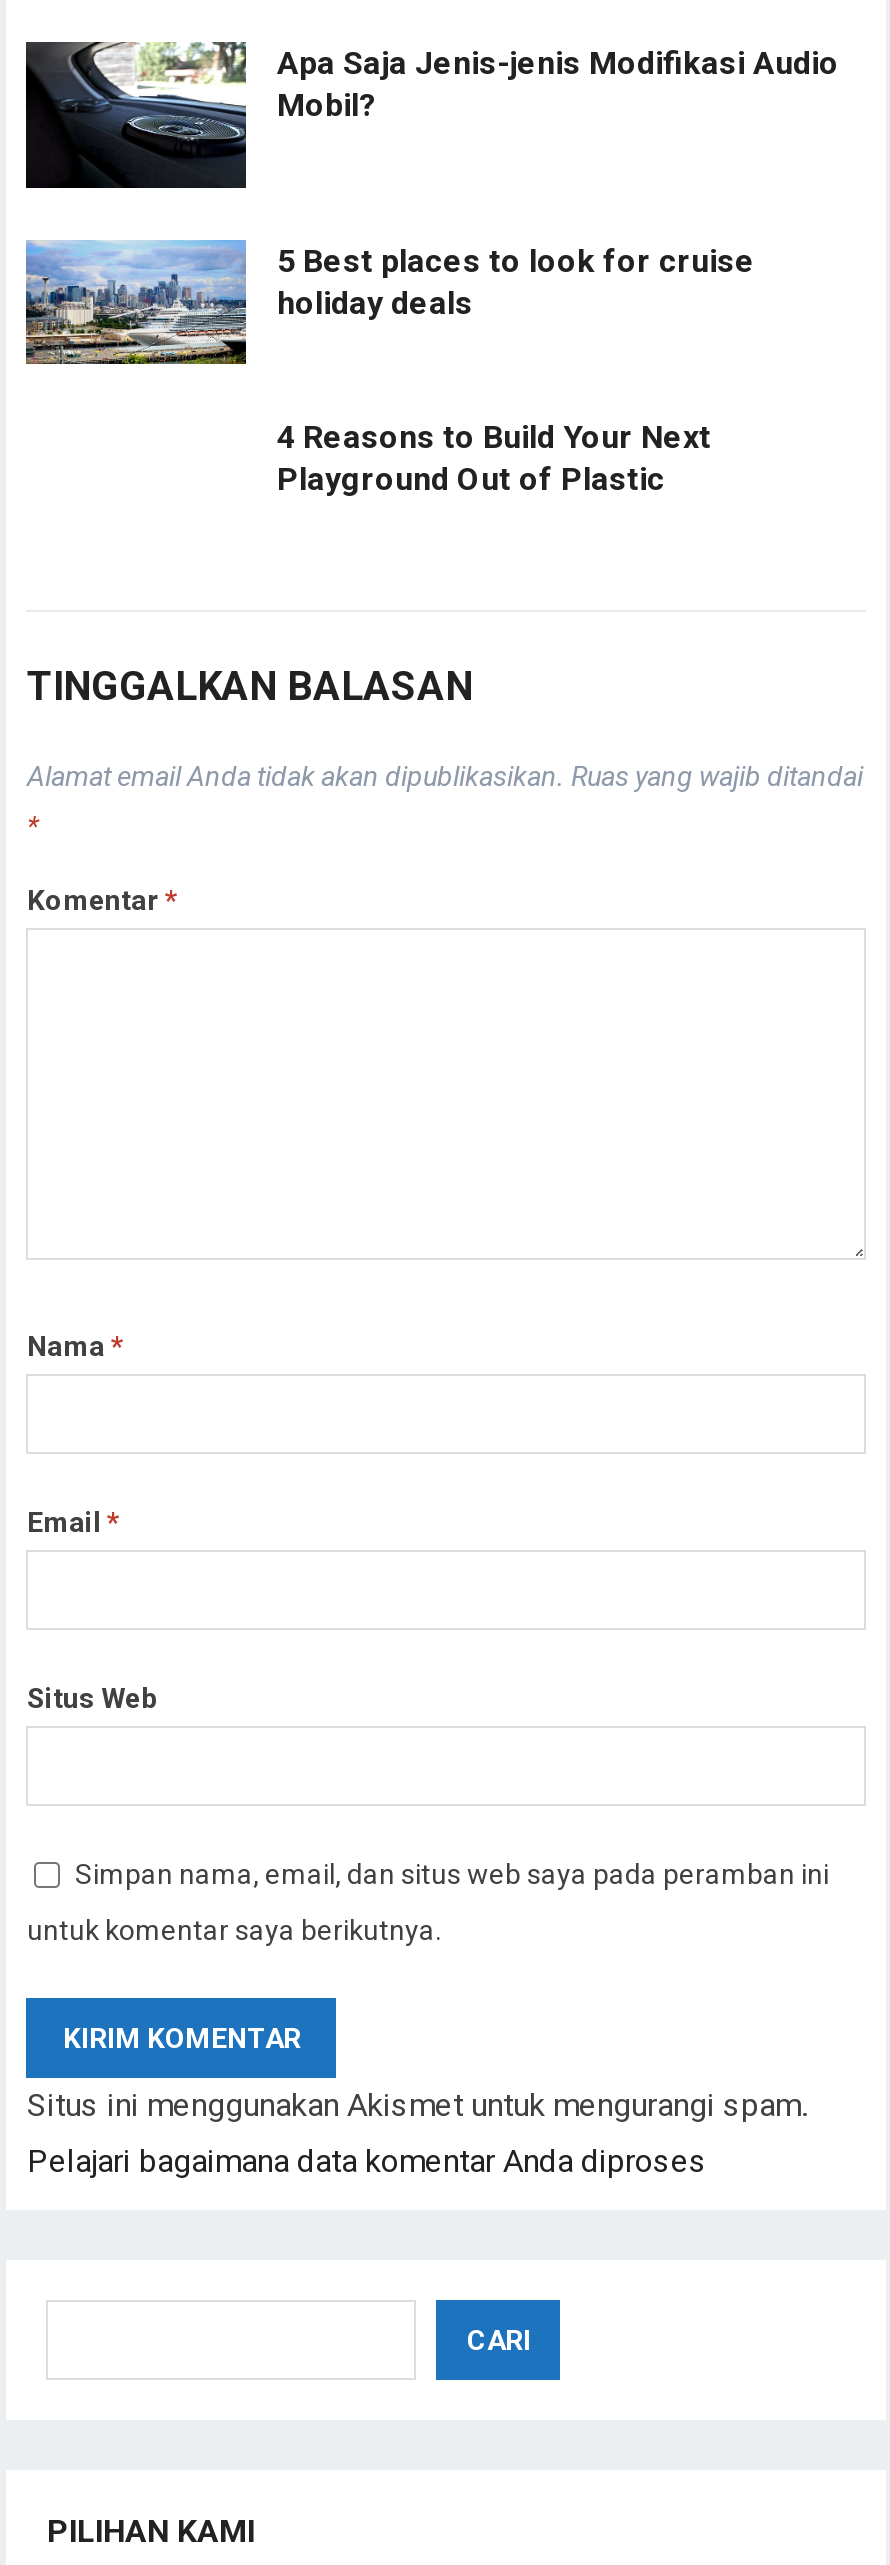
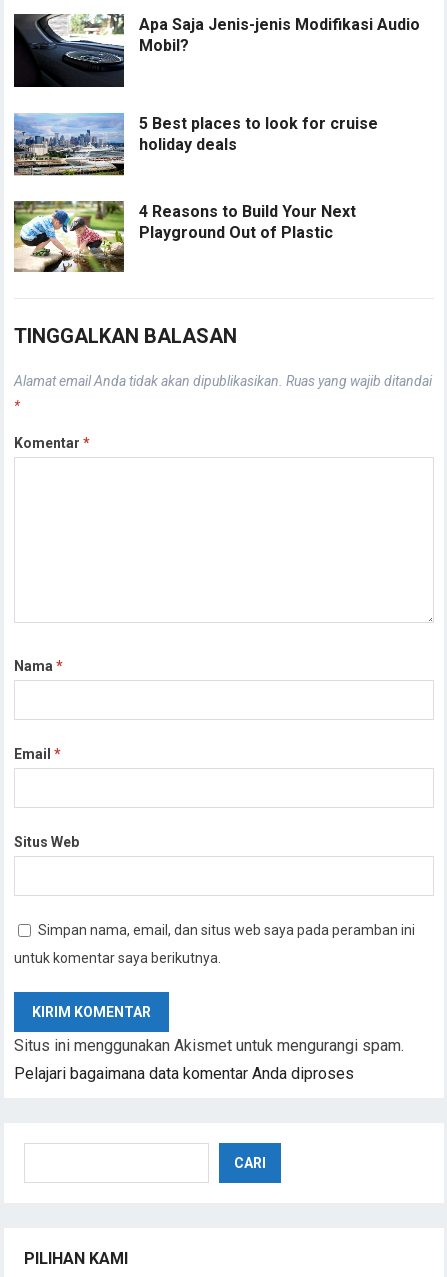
+ [image]
